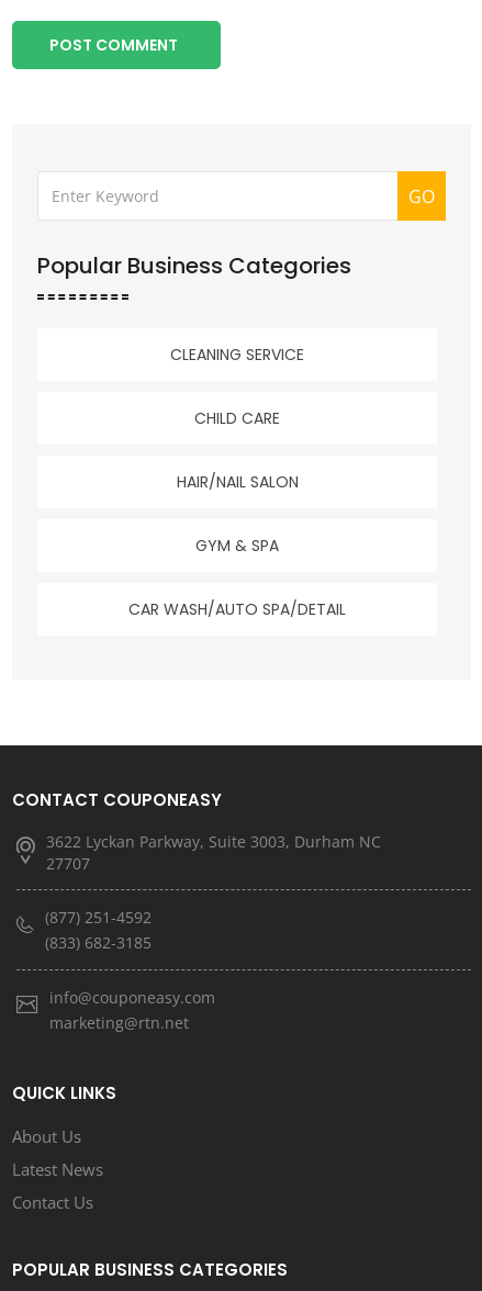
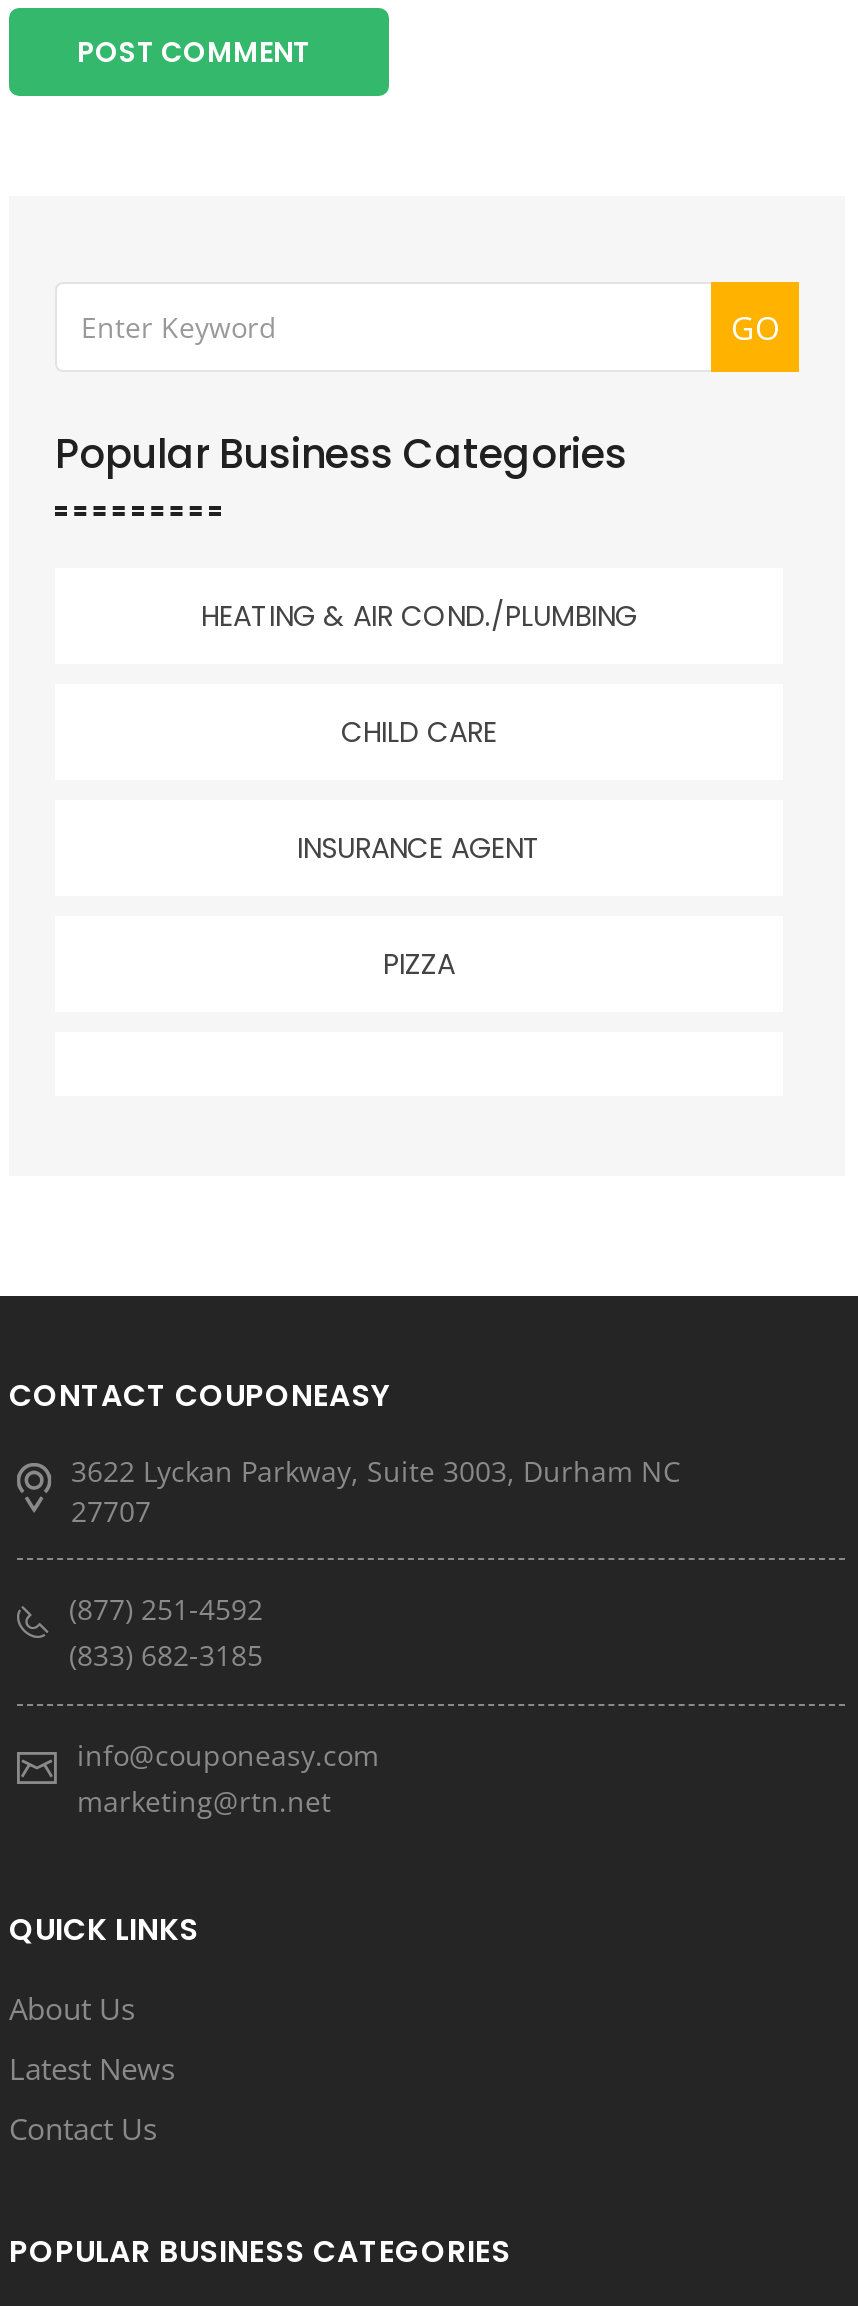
- CLEANING SERVICE
+ HEATING & AIR COND./PLUMBING

- HAIR/NAIL SALON
- GYM & SPA
- CAR WASH/AUTO SPA/DETAIL
+ INSURANCE AGENT
+ PIZZA
